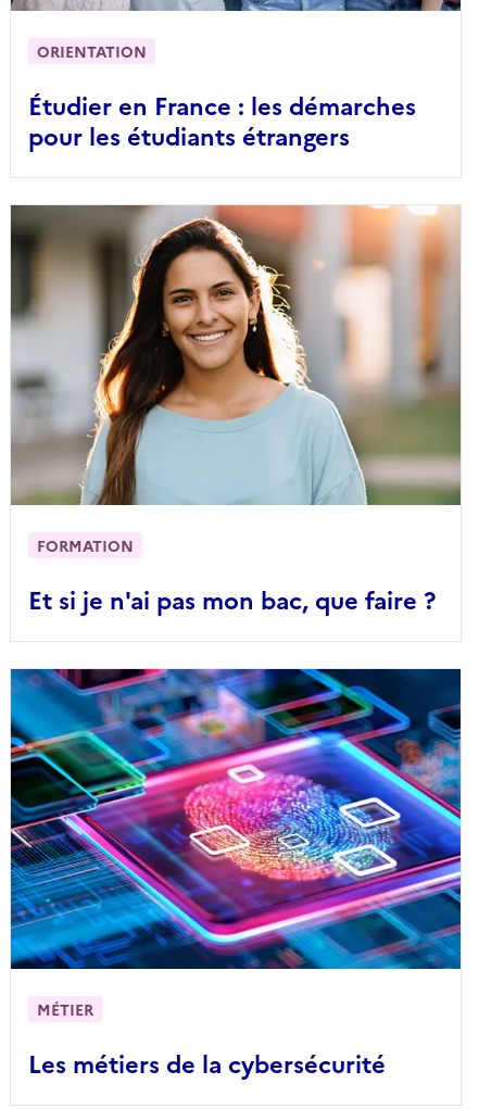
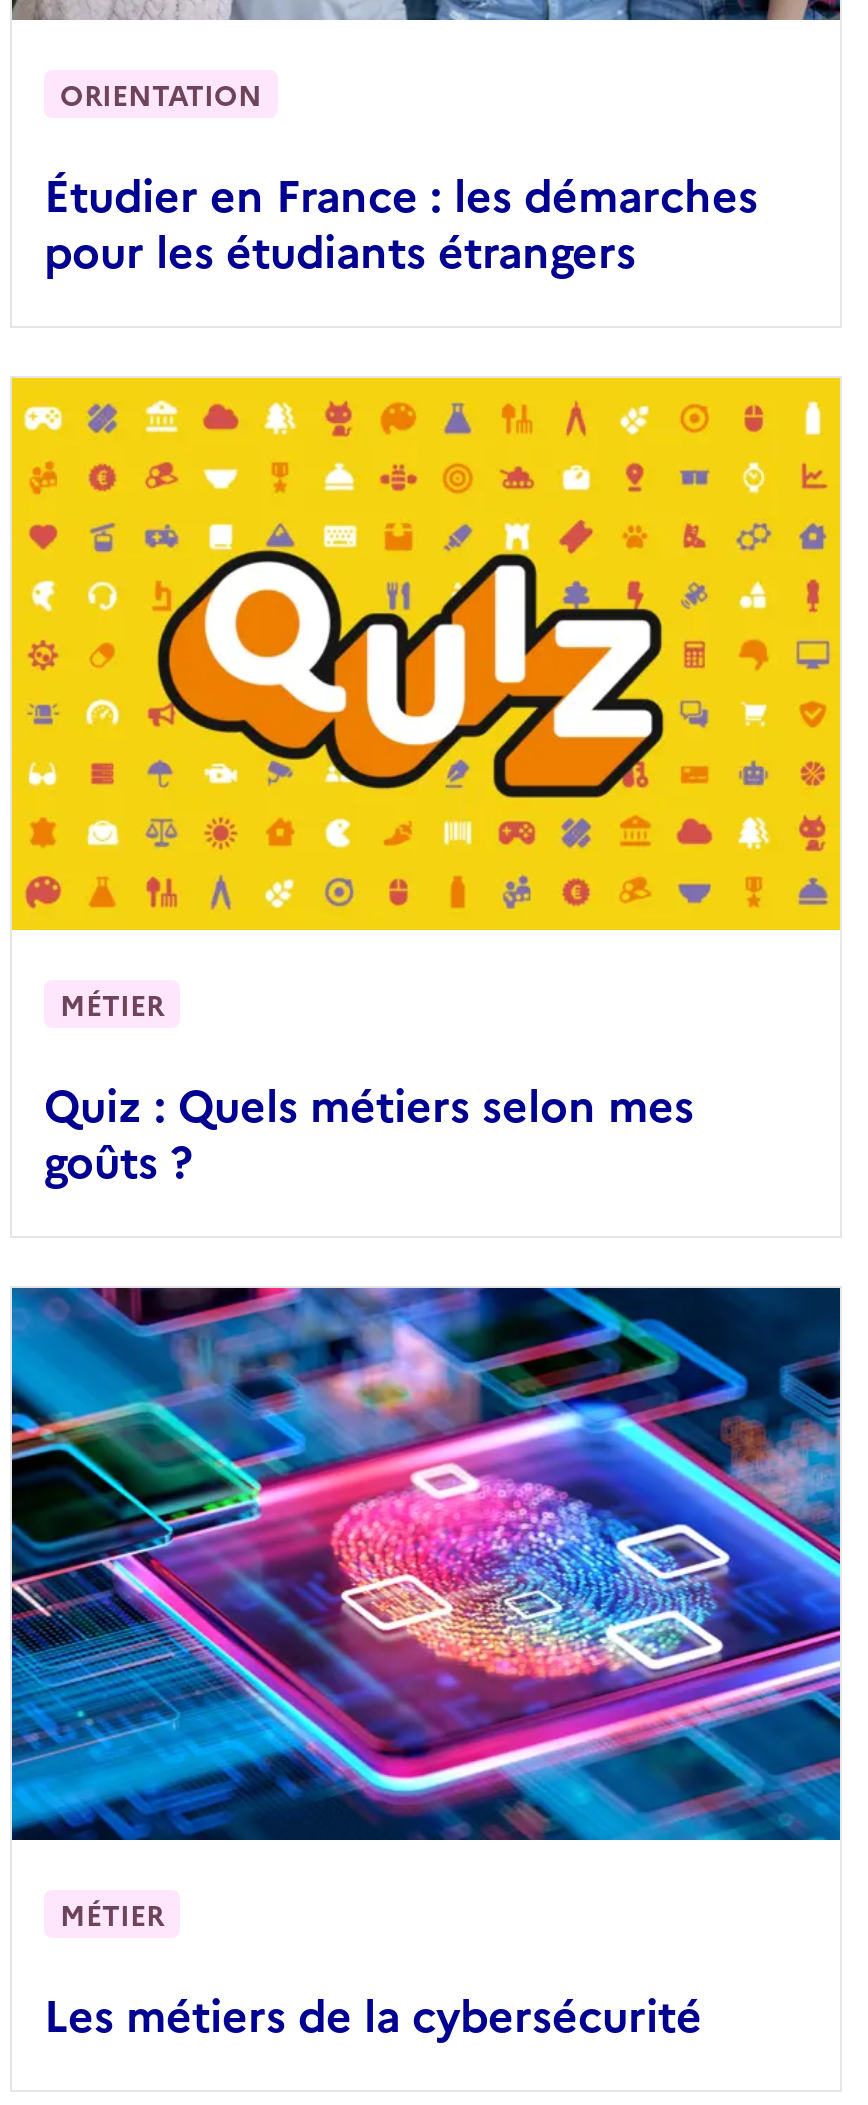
- [image]
- FORMATION
+ [image]
+ MÉTIER

- Et si je n'ai pas mon bac, que faire ?
+ Quiz : Quels métiers selon mes
+ goûts ?
